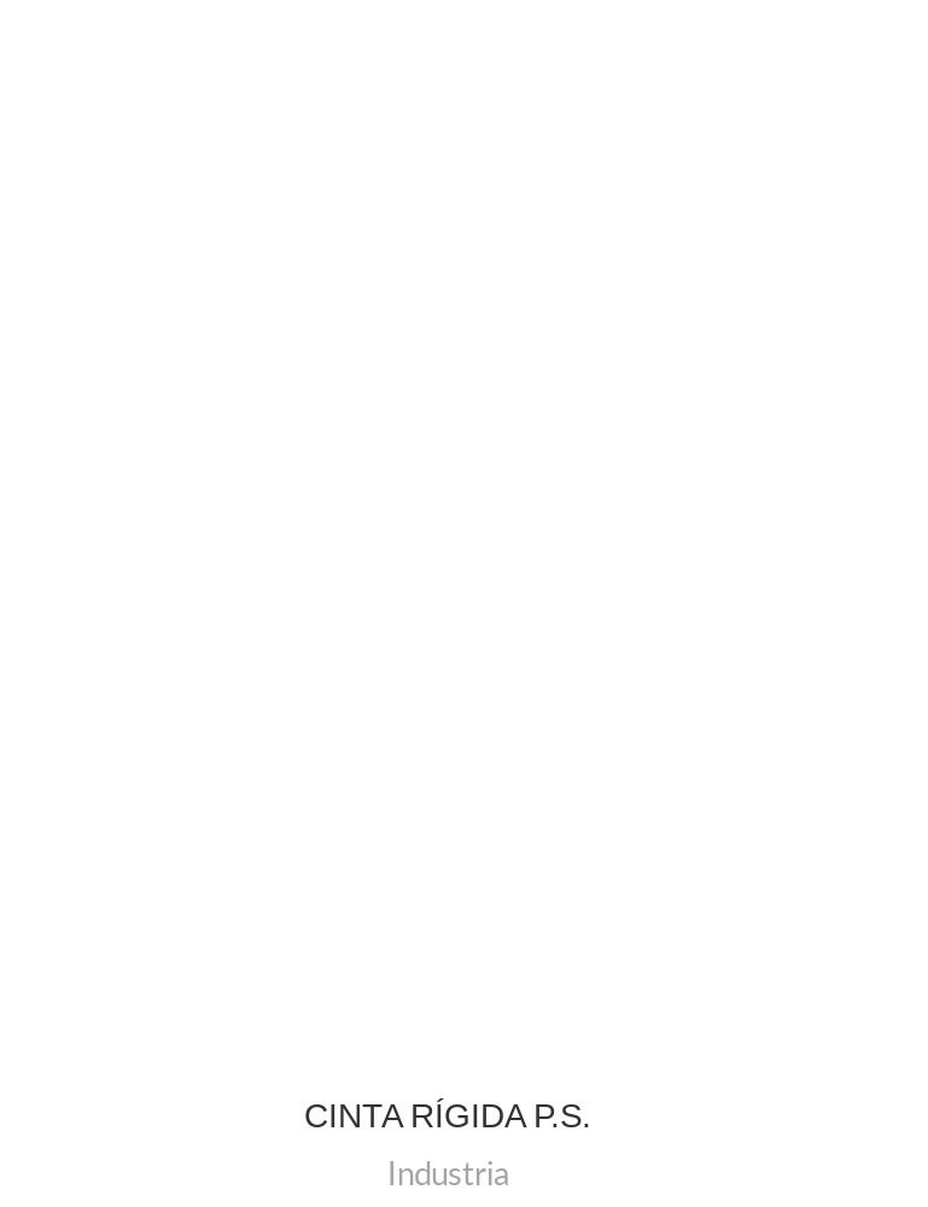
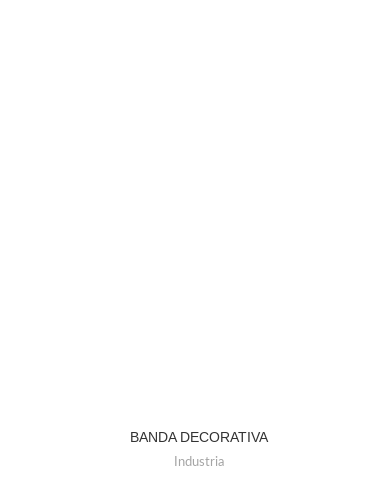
- CINTA RÍGIDA P.S.
+ BANDA DECORATIVA
